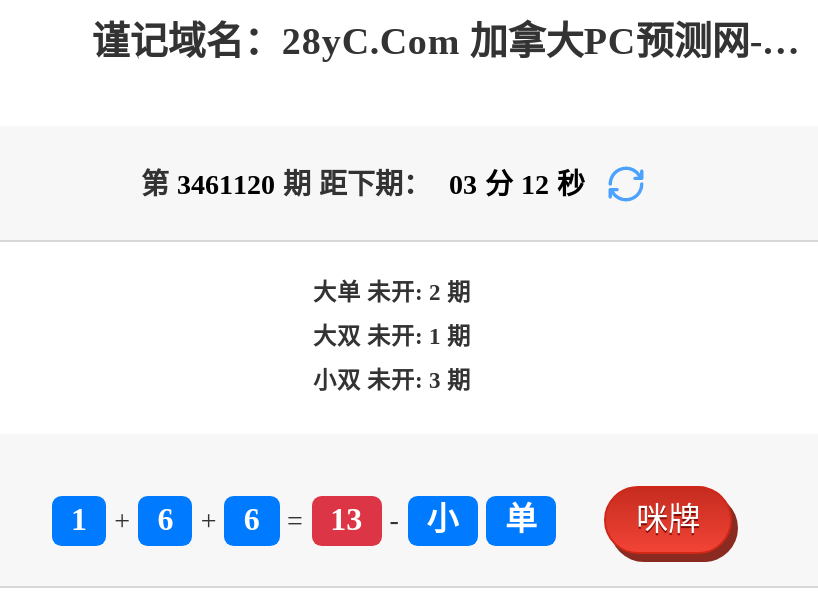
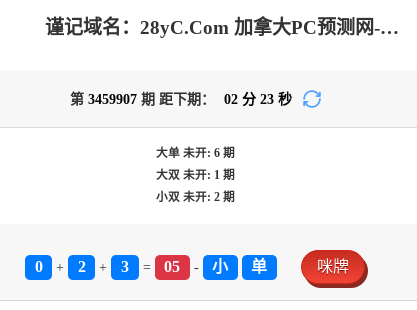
- 第3461120期 距下期： 03分 12秒
+ 第3459907期 距下期： 02分 23秒

- 大单未开: 2期
+ 大单未开: 6期

- 小双未开: 3期
+ 小双未开: 2期

- 1
+ 0

- 6
+ 2

- 6
+ 3

- 13
+ 05
